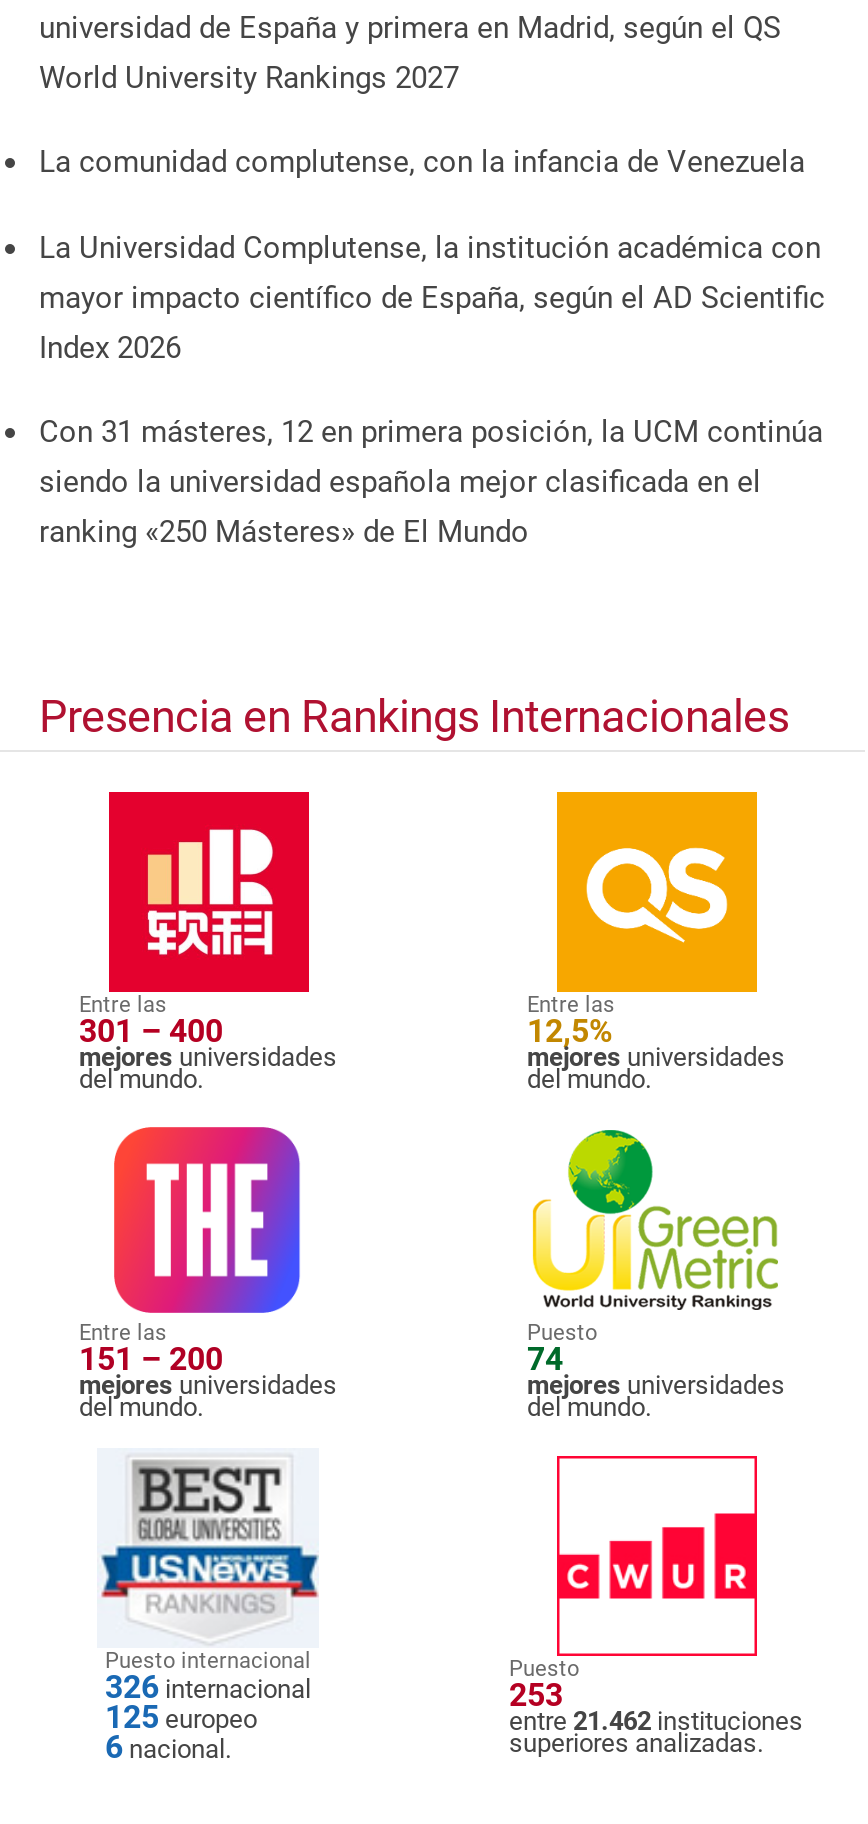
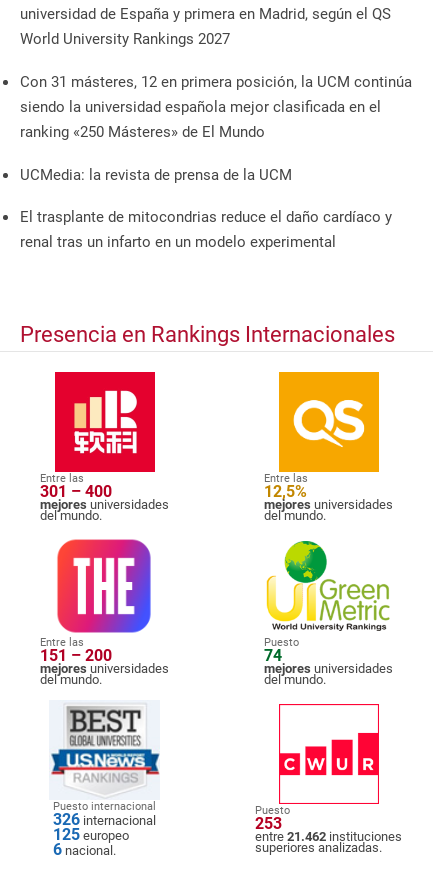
- La comunidad complutense, con la infancia de Venezuela
- La Universidad Complutense, la institución académica con
- mayor impacto científico de España, según el AD Scientific
- Index 2026

moved up: Con 31 másteres, 12 en primera posición, la UCM continúa | siendo la universidad española mejor clasificada en el | ranking «250 Másteres» de El Mundo

+ UCMedia: la revista de prensa de la UCM
+ El trasplante de mitocondrias reduce el daño cardíaco y
+ renal tras un infarto en un modelo experimental
